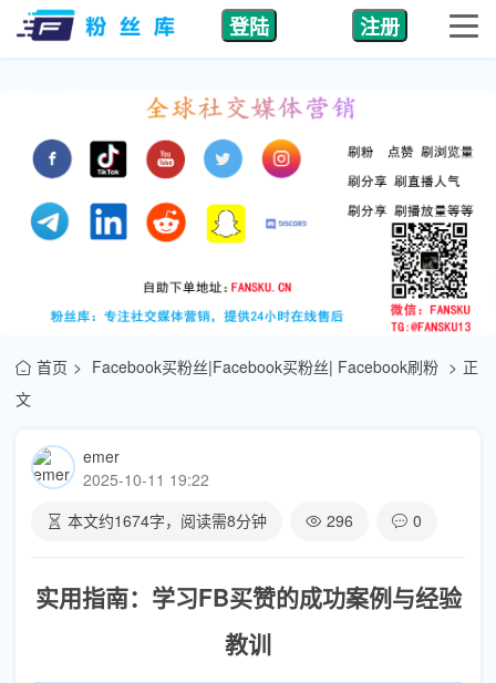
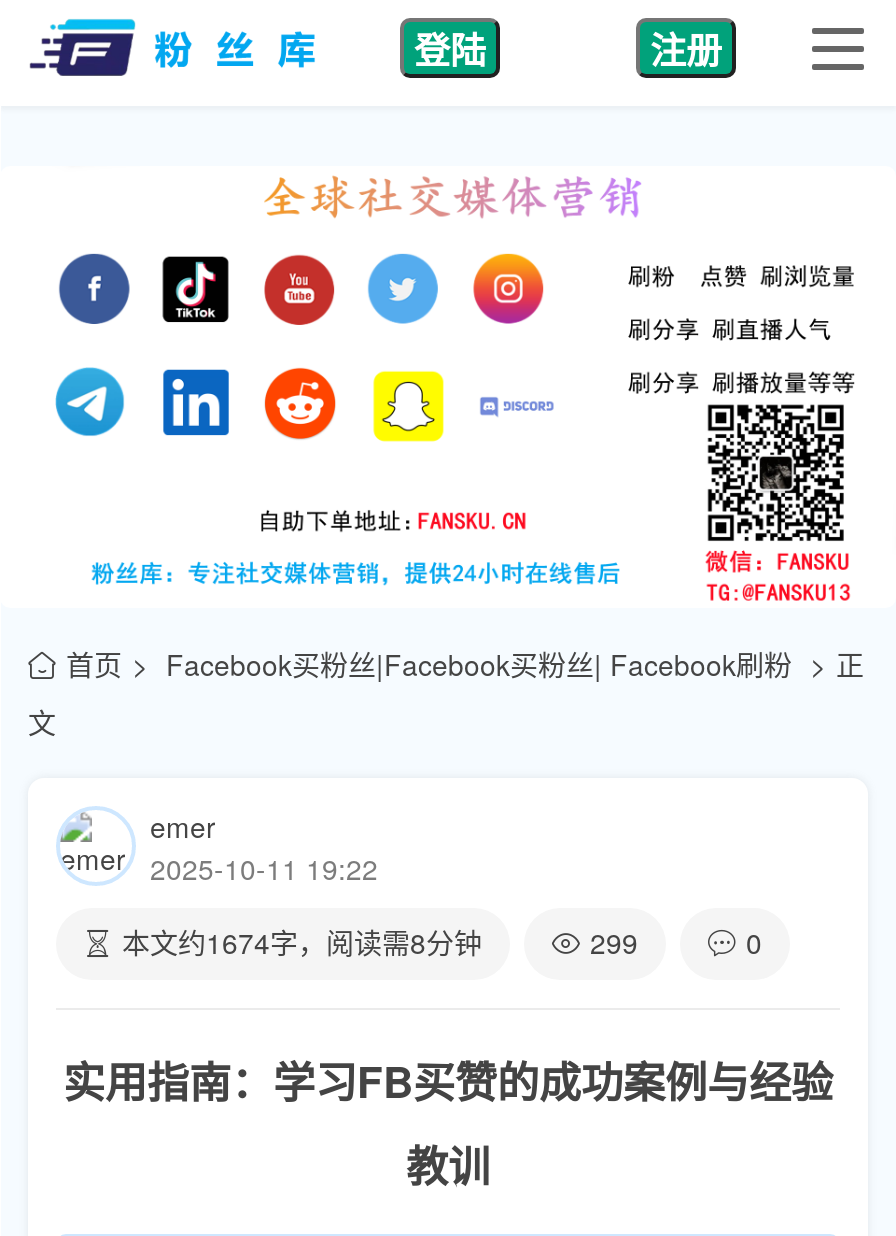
- 296
+ 299
